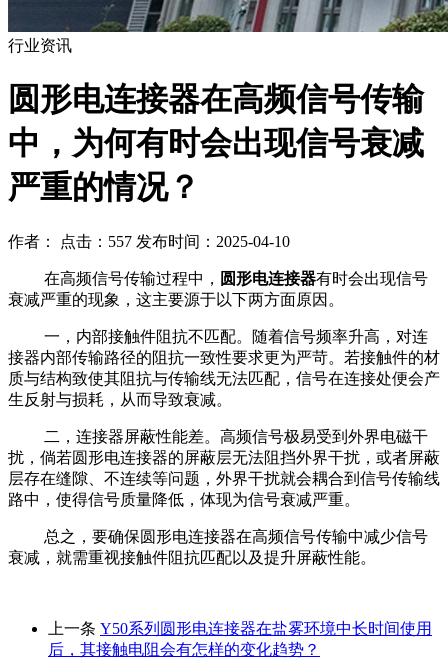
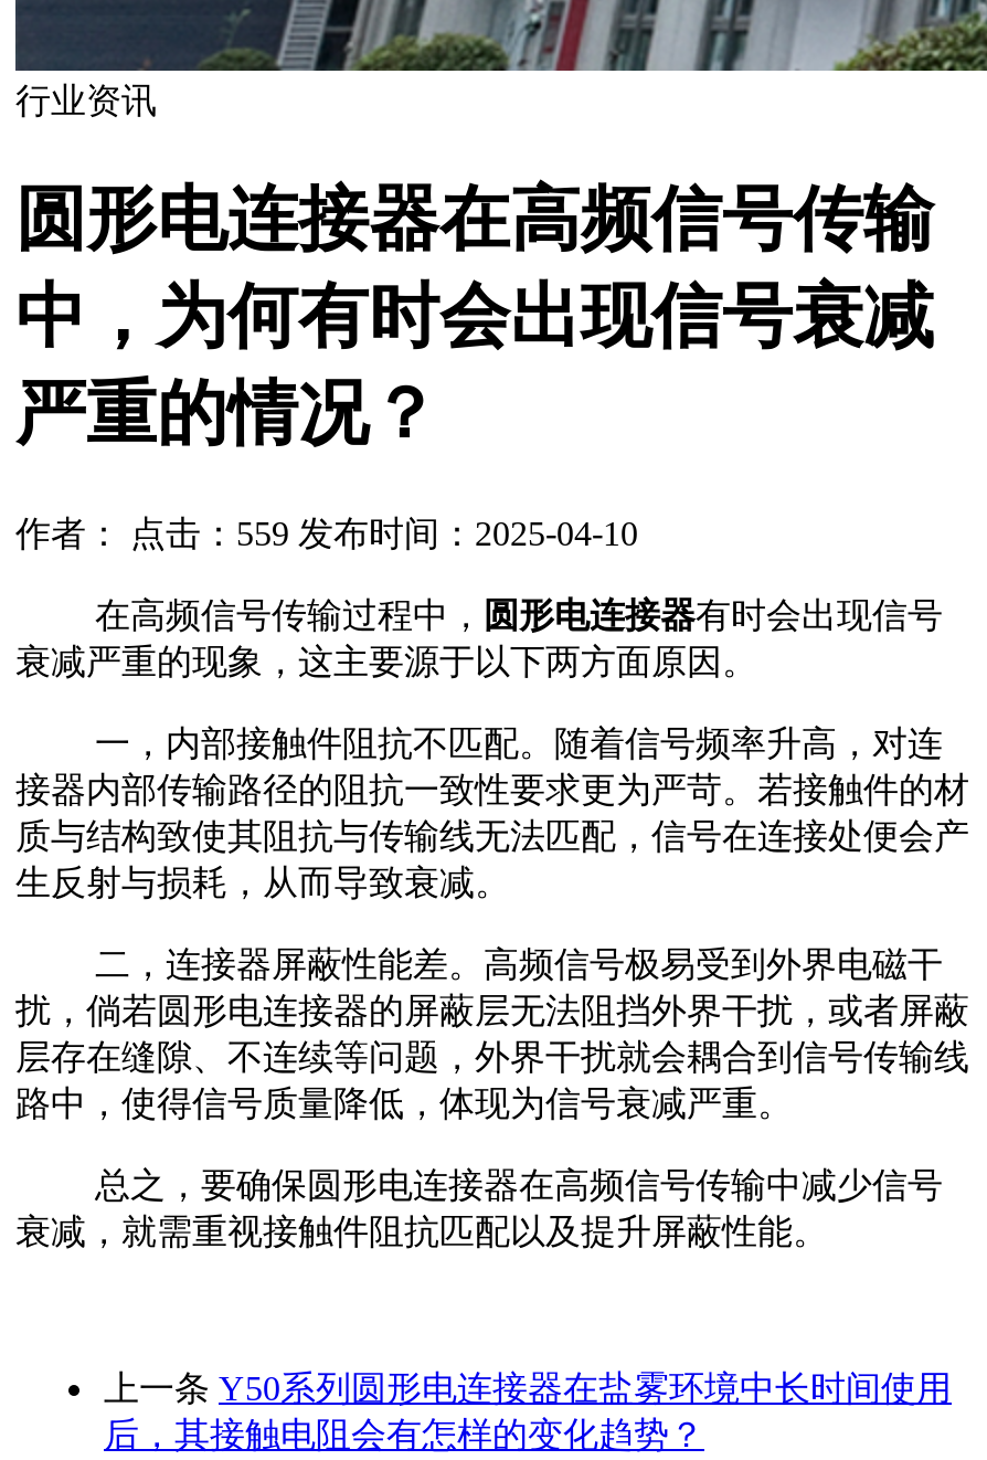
- 作者： 点击：557 发布时间：2025-04-10
+ 作者： 点击：559 发布时间：2025-04-10
